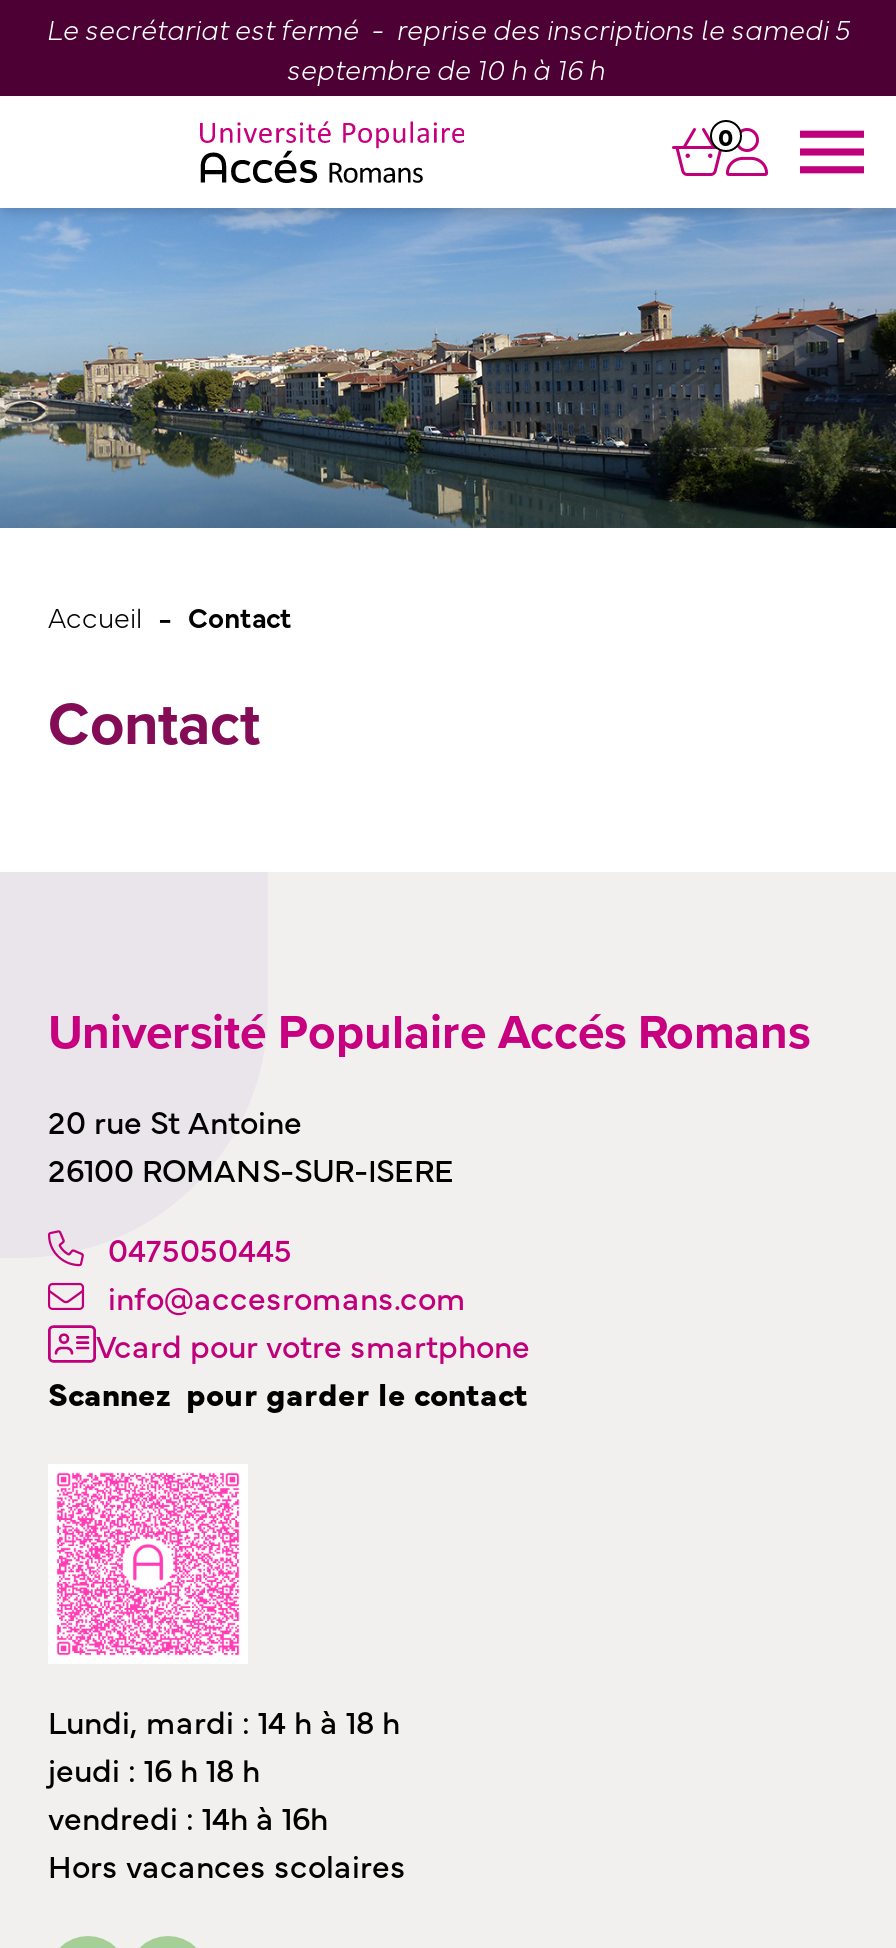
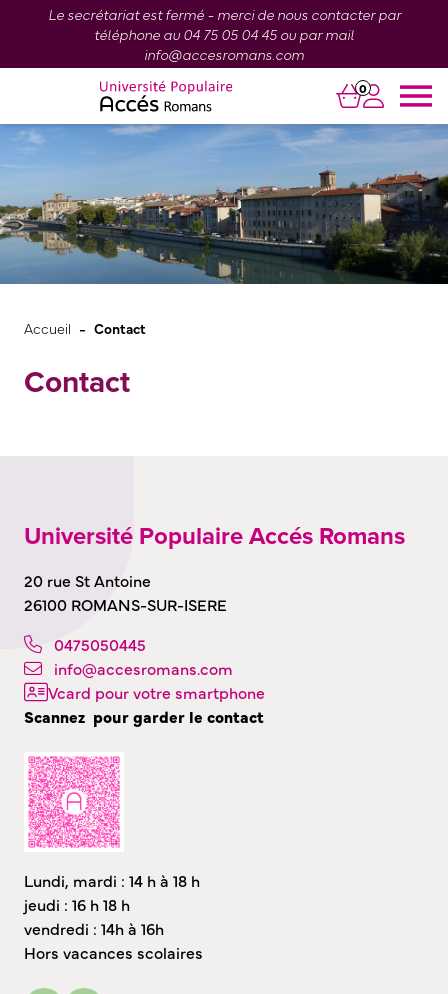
- Le secrétariat est fermé - reprise des inscriptions le samedi 5
- septembre de 10 h à 16 h
+ Le secrétariat est fermé - merci de nous contacter par
+ téléphone au 04 75 05 04 45 ou par mail
+ info@accesromans.com
